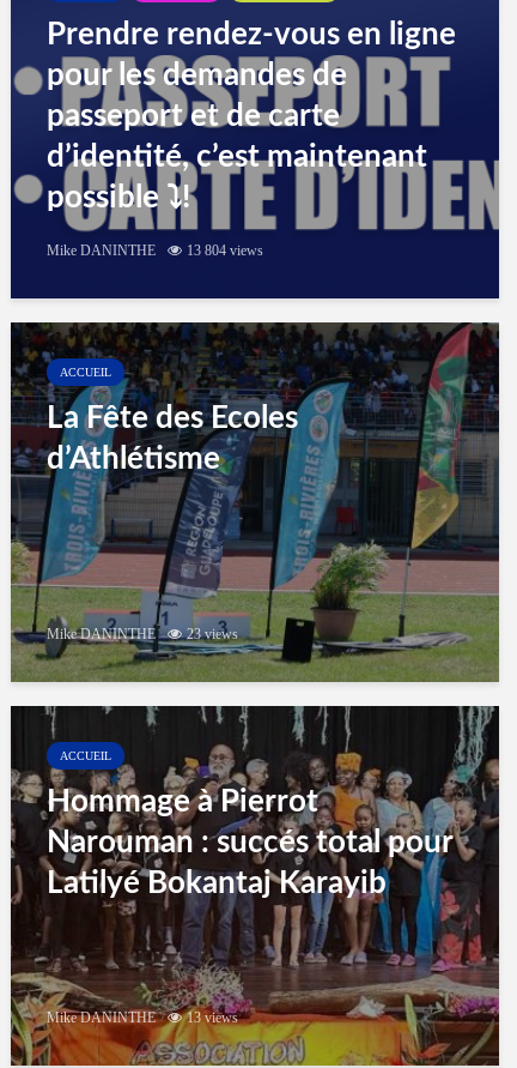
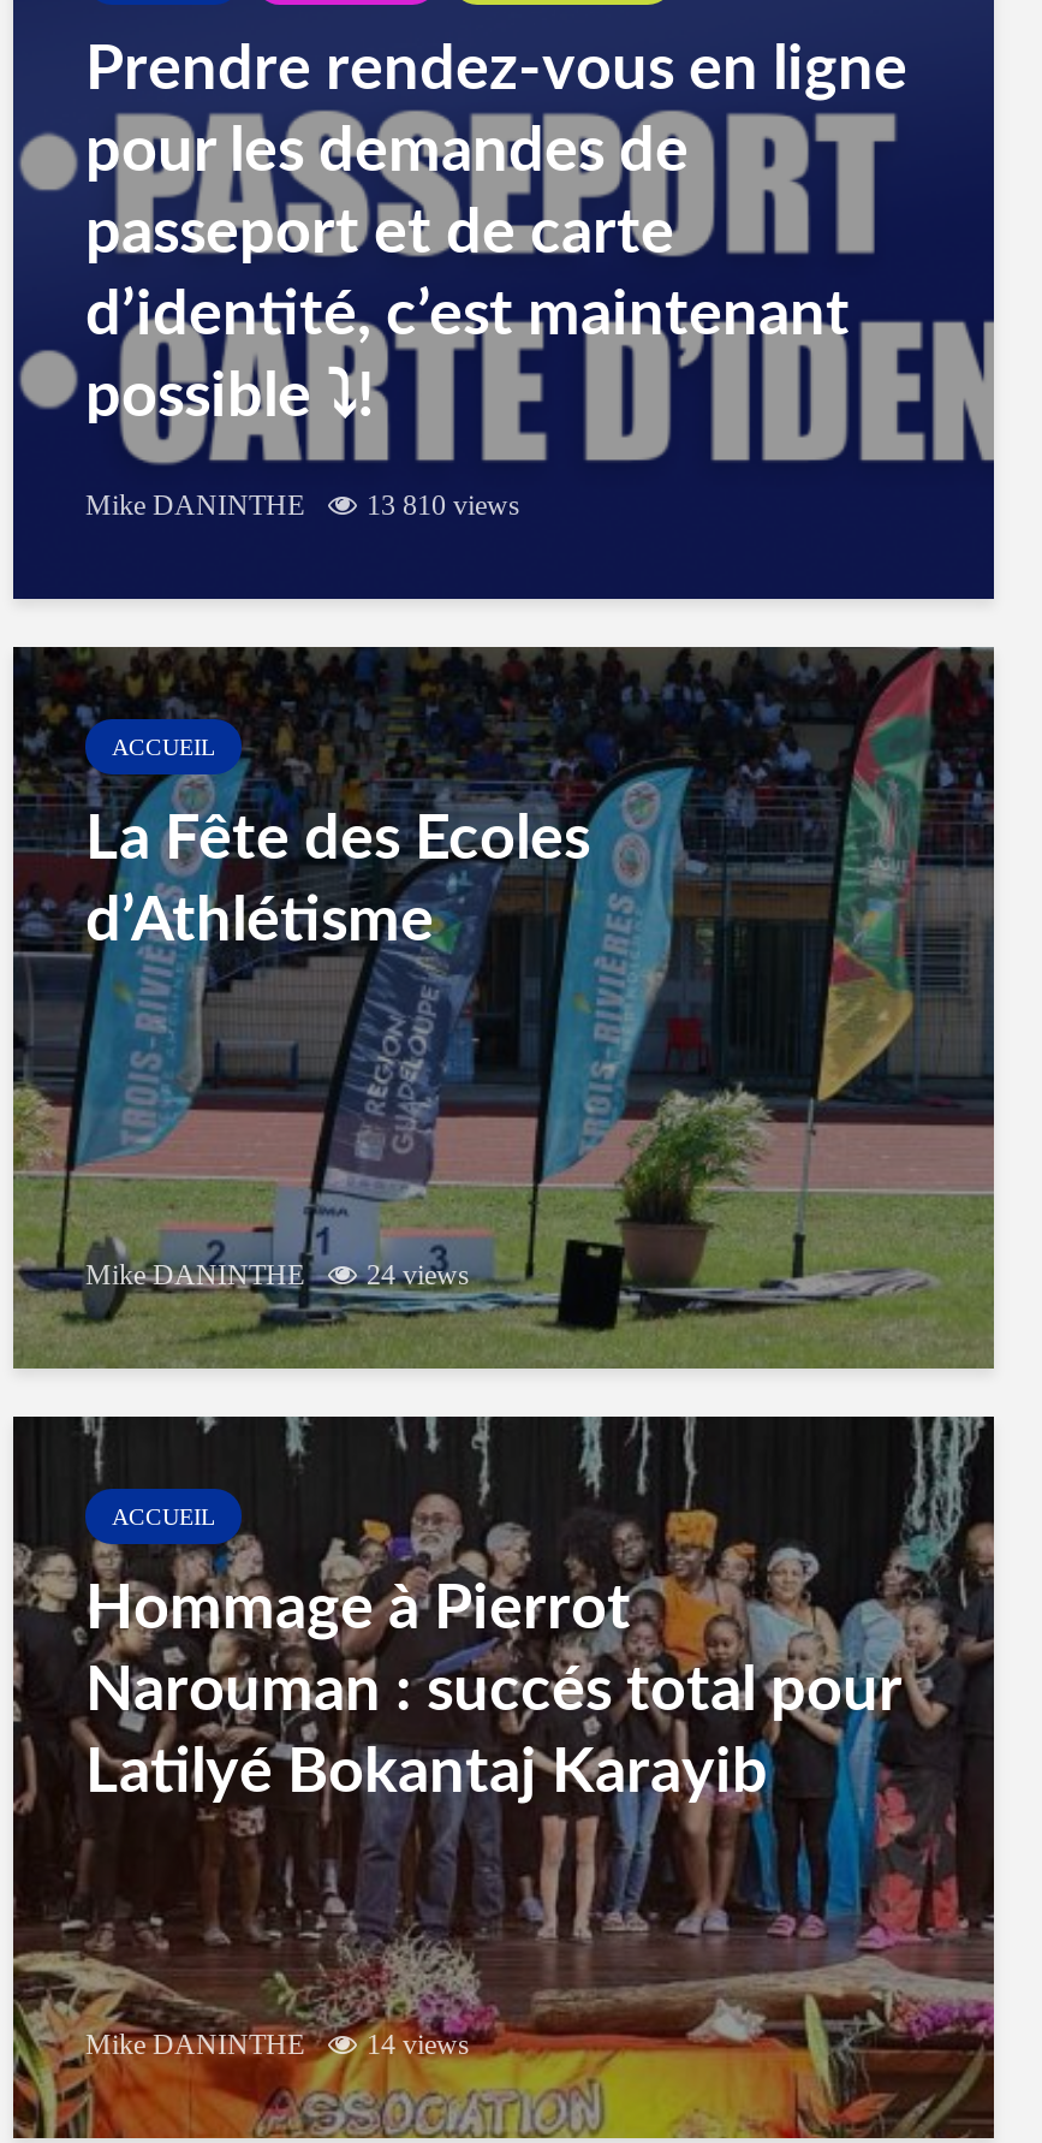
- Mike DANINTHE 13 804 views
+ Mike DANINTHE 13 810 views

- Mike DANINTHE 23 views
+ Mike DANINTHE 24 views

- Mike DANINTHE 13 views
+ Mike DANINTHE 14 views
